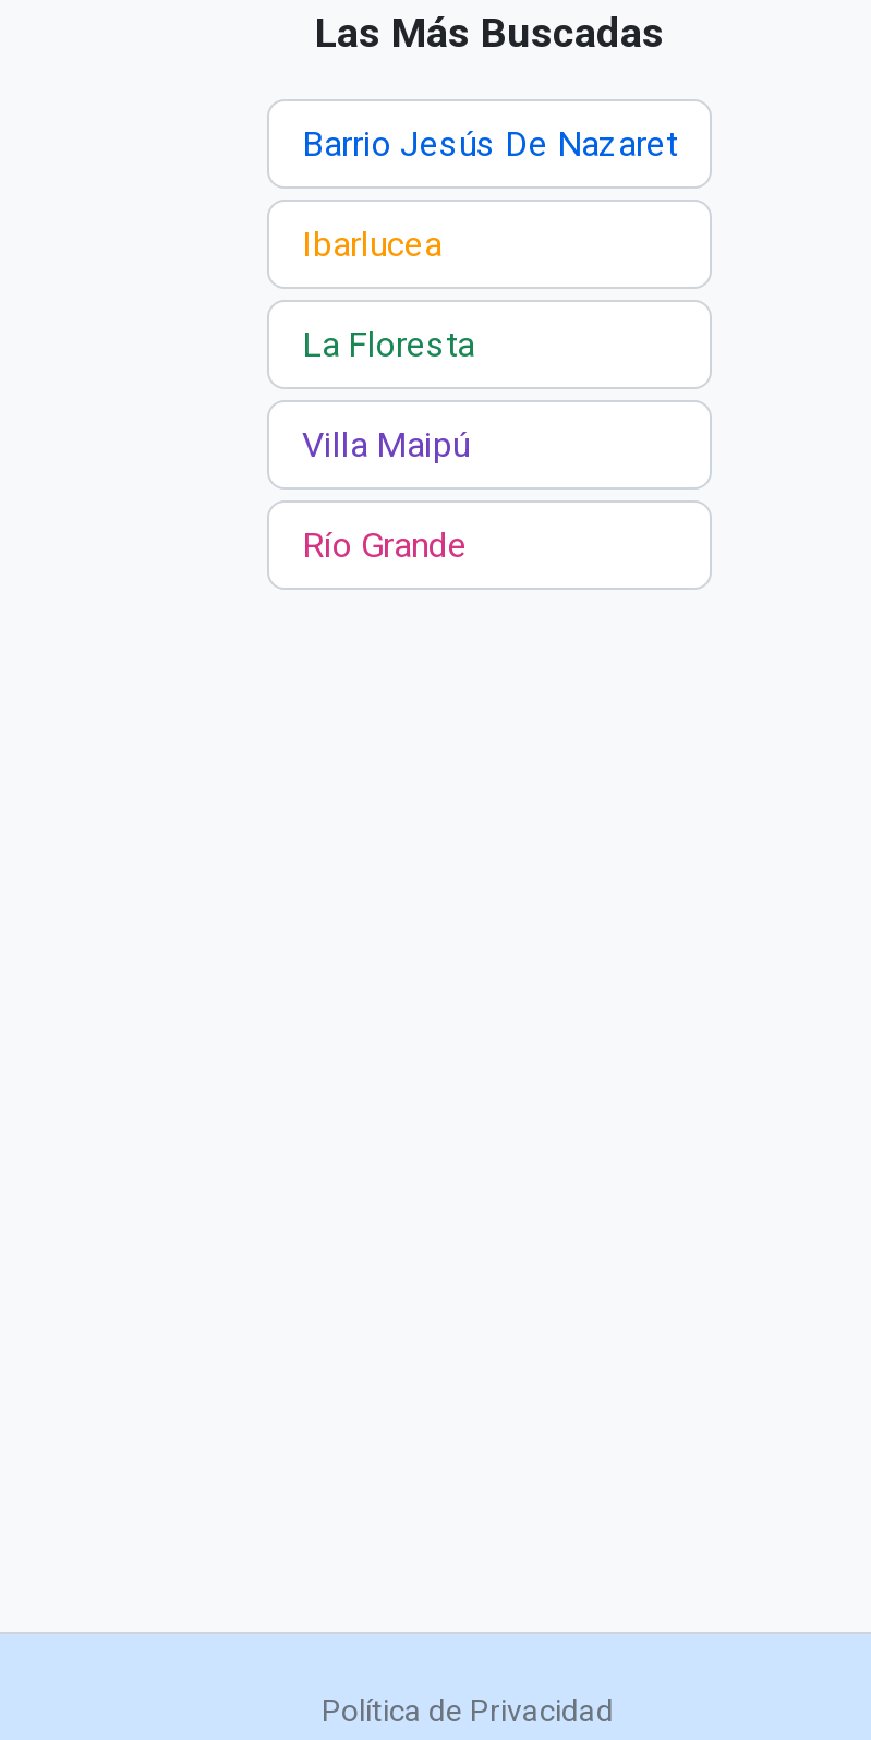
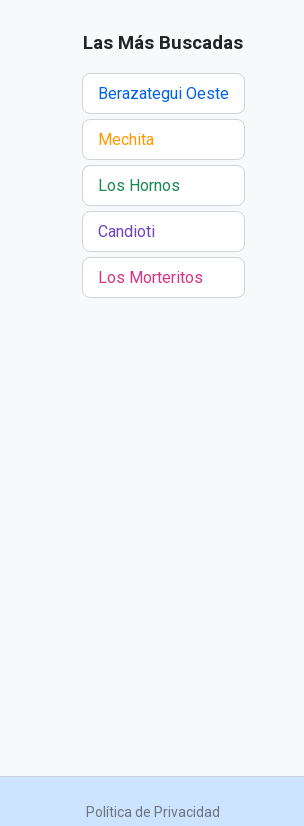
- Barrio Jesús De Nazaret
+ Berazategui Oeste

- Ibarlucea
+ Mechita

- La Floresta
+ Los Hornos

- Villa Maipú
+ Candioti

- Río Grande
+ Los Morteritos
